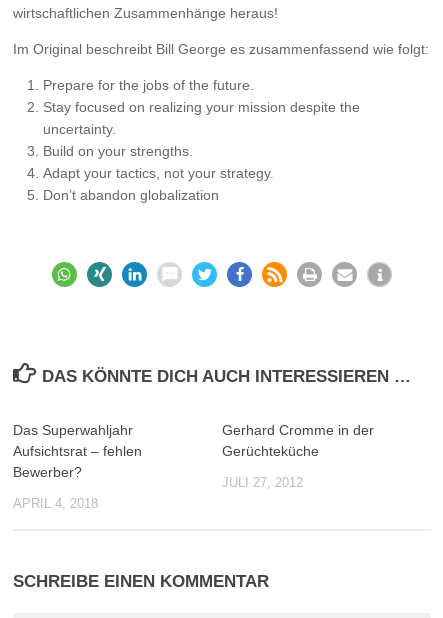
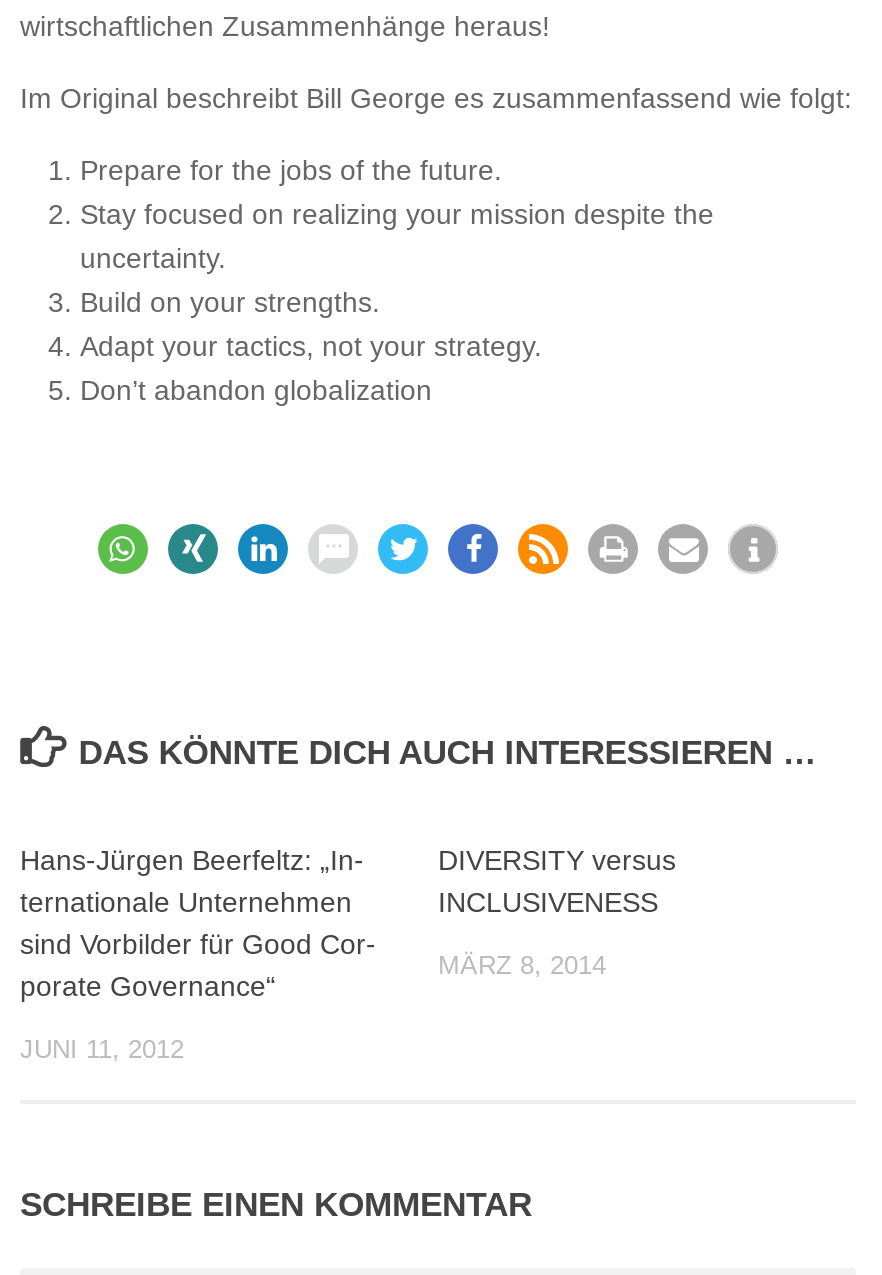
- Das Superwahljahr
- Aufsichtsrat – fehlen
- Bewerber?
+ Hans-Jürgen Beerfeltz: „In
+ ternationale Unternehmen
+ sind Vorbilder für Good Cor
+ porate Governance“

- Gerhard Cromme in der
- Gerüchteküche
+ DIVERSITY versus
+ INCLUSIVENESS

- JULI 27, 2012
+ MÄRZ 8, 2014

- APRIL 4, 2018
+ JUNI 11, 2012
